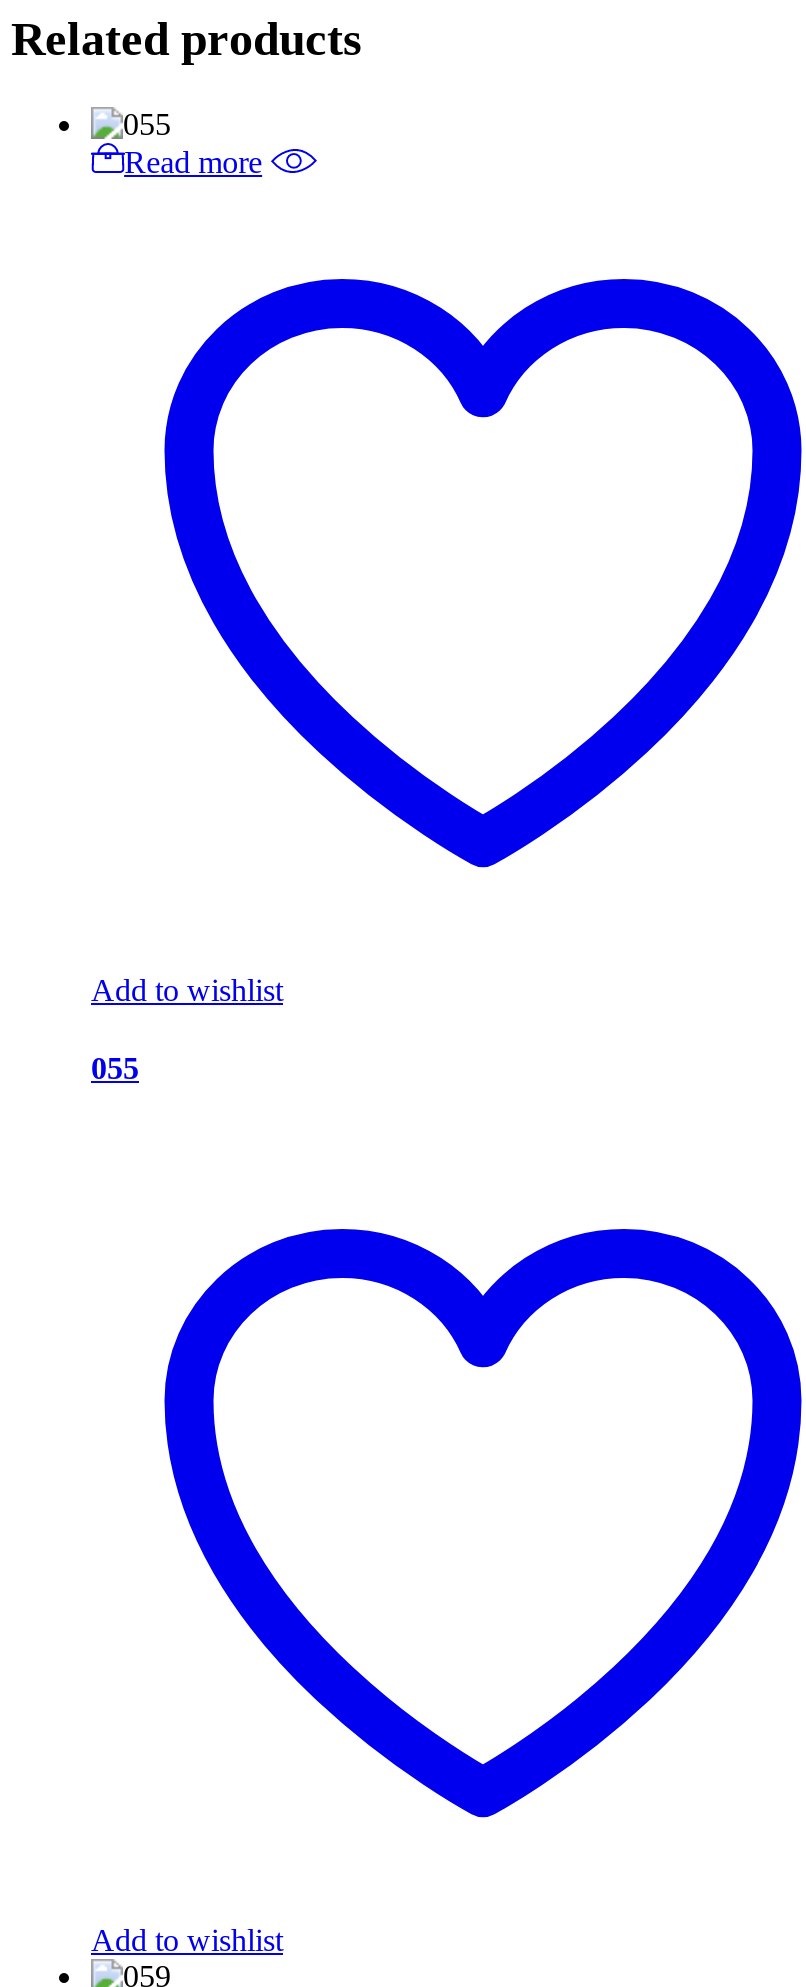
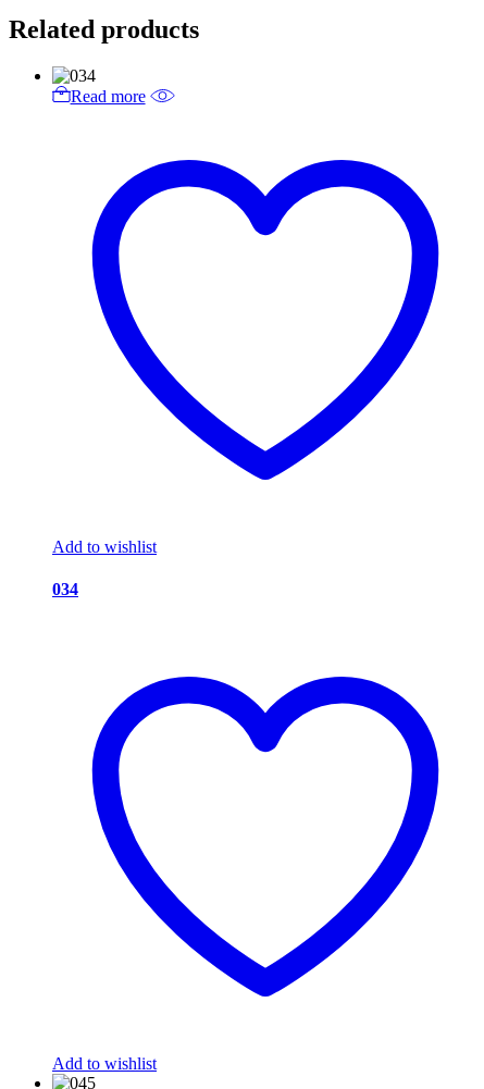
- 055
+ 034
